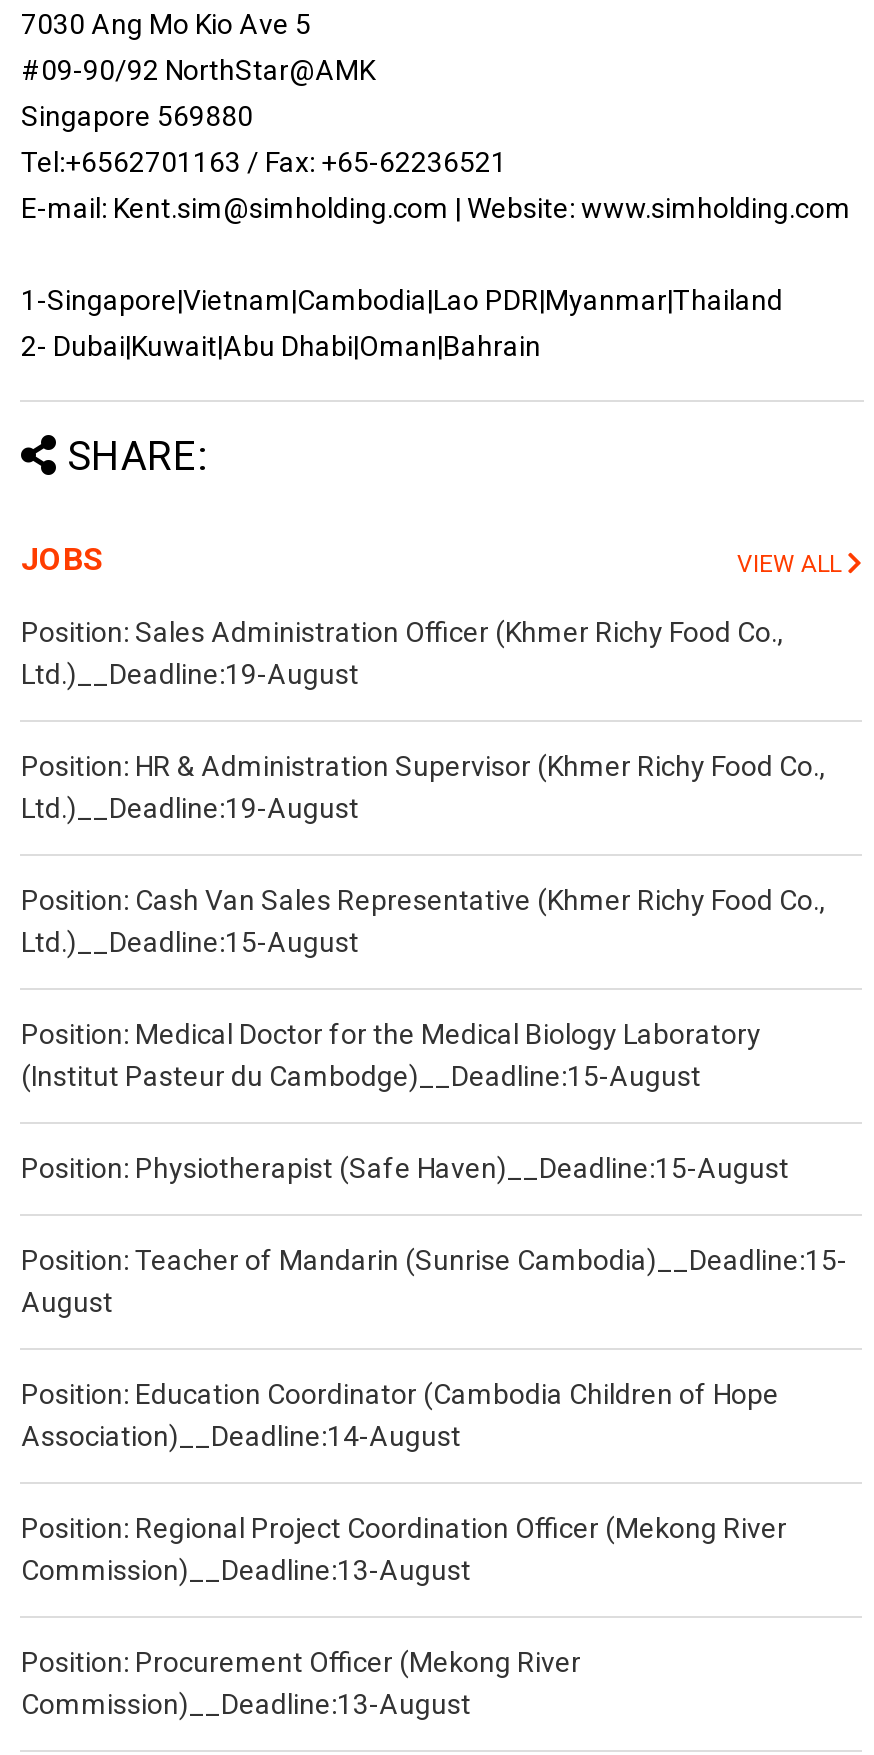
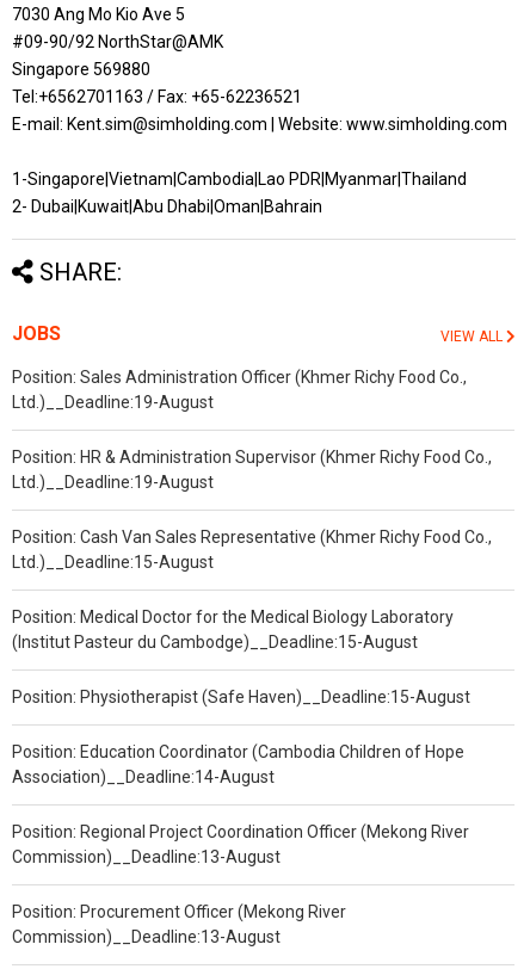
- Position: Teacher of Mandarin (Sunrise Cambodia)__Deadline:15-
- August
